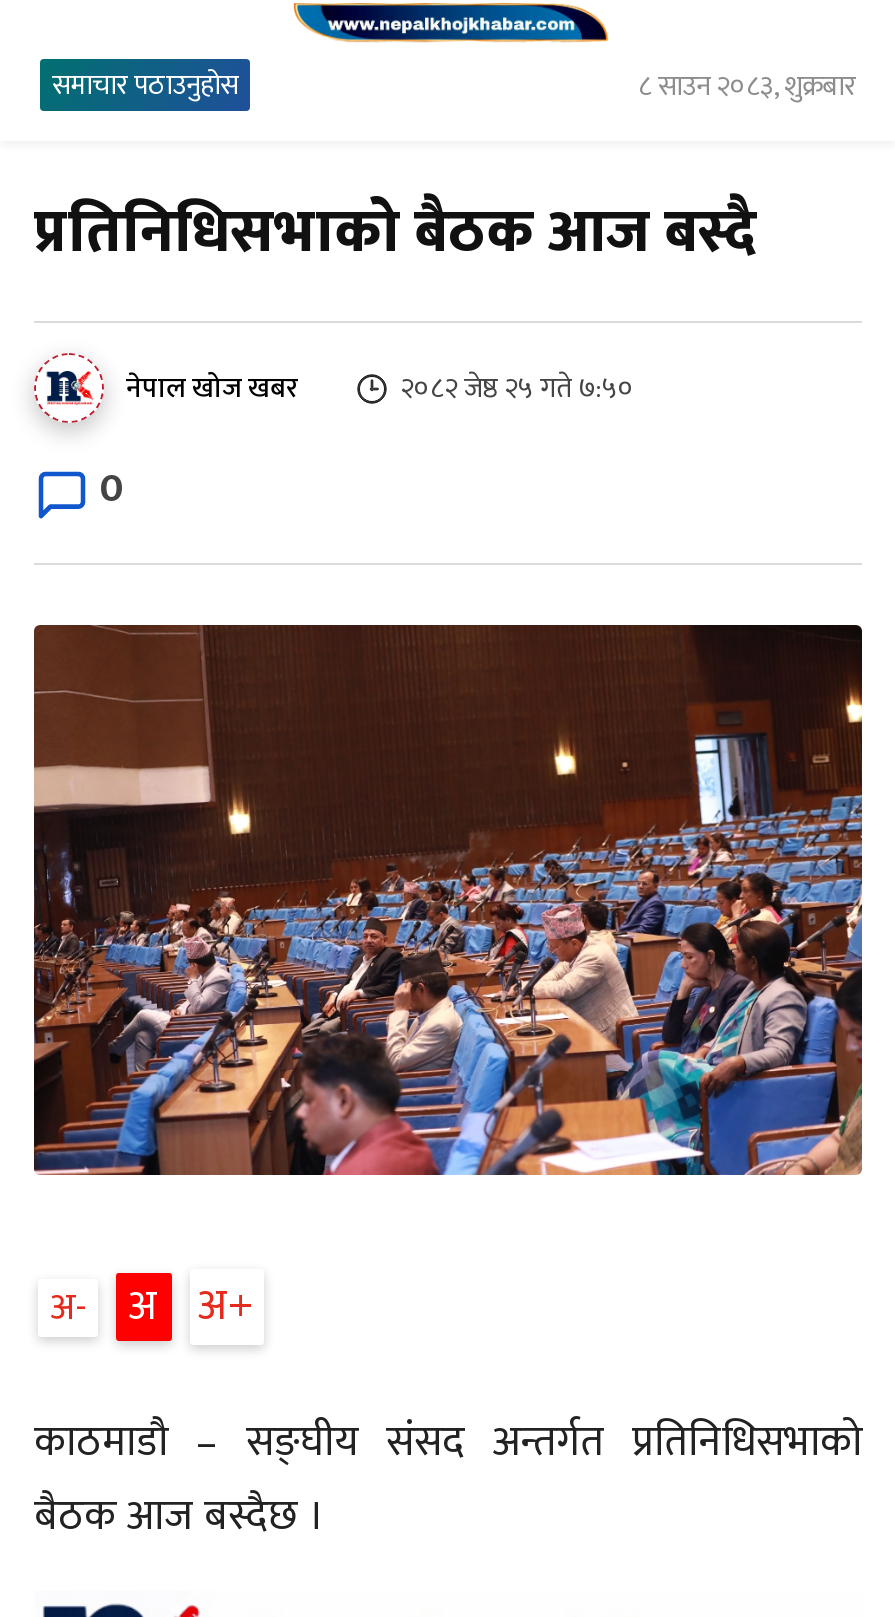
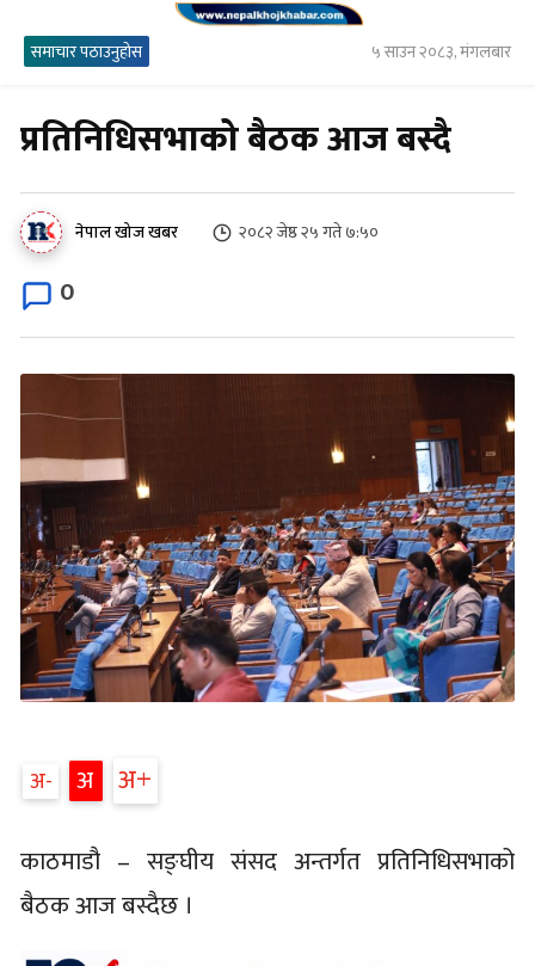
- ८ साउन २०८३, शुक्रबार
+ ५ साउन २०८३, मंगलबार
